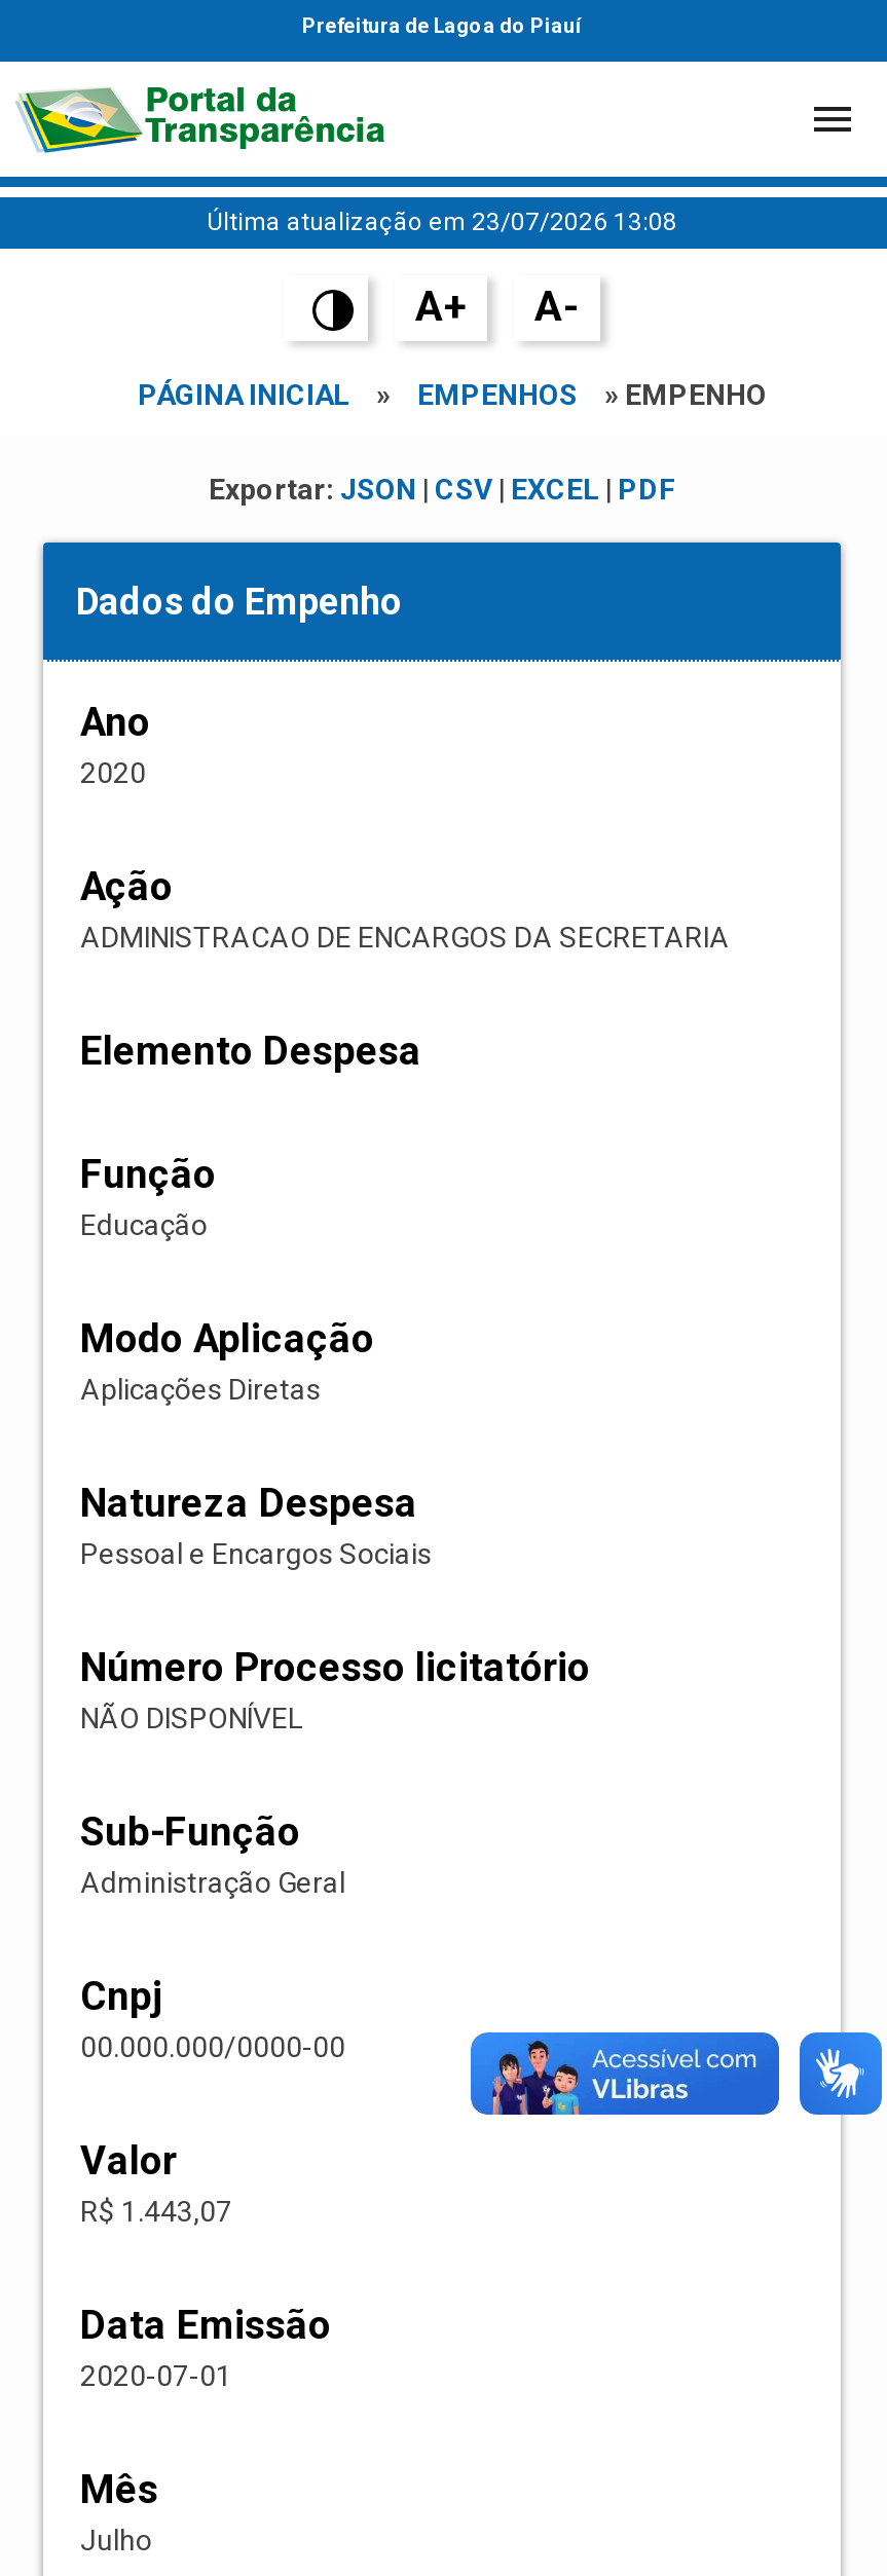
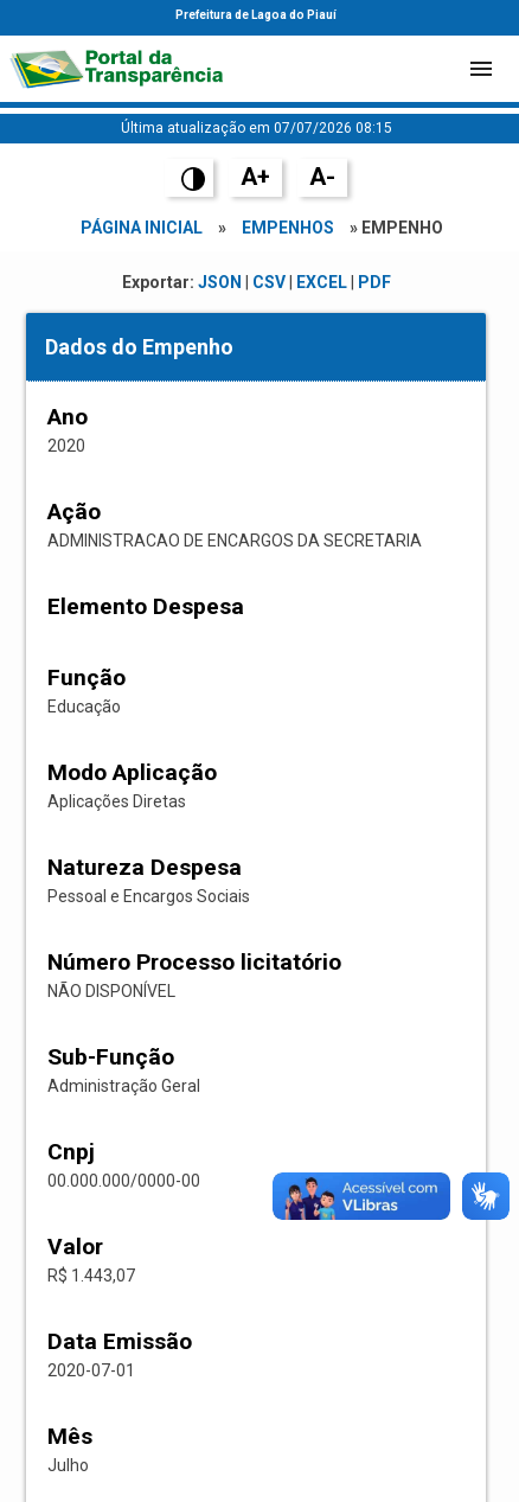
- Última atualização em 23/07/2026 13:08
+ Última atualização em 07/07/2026 08:15
